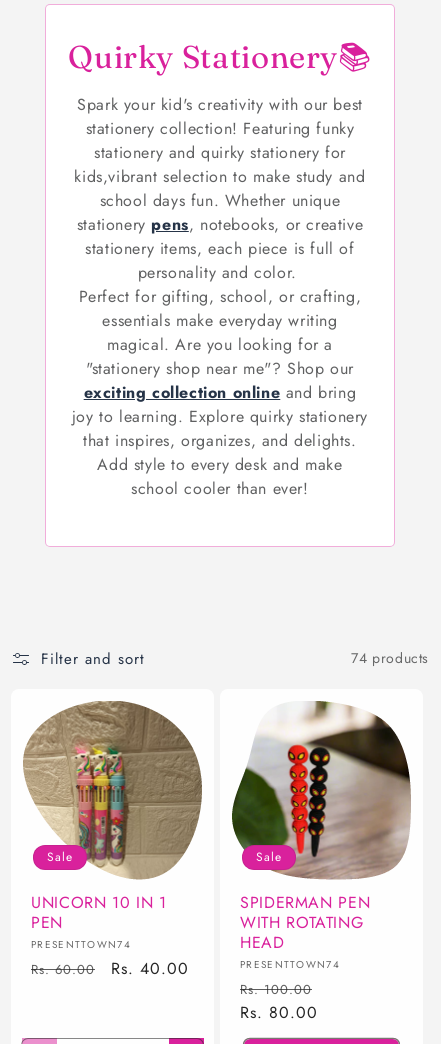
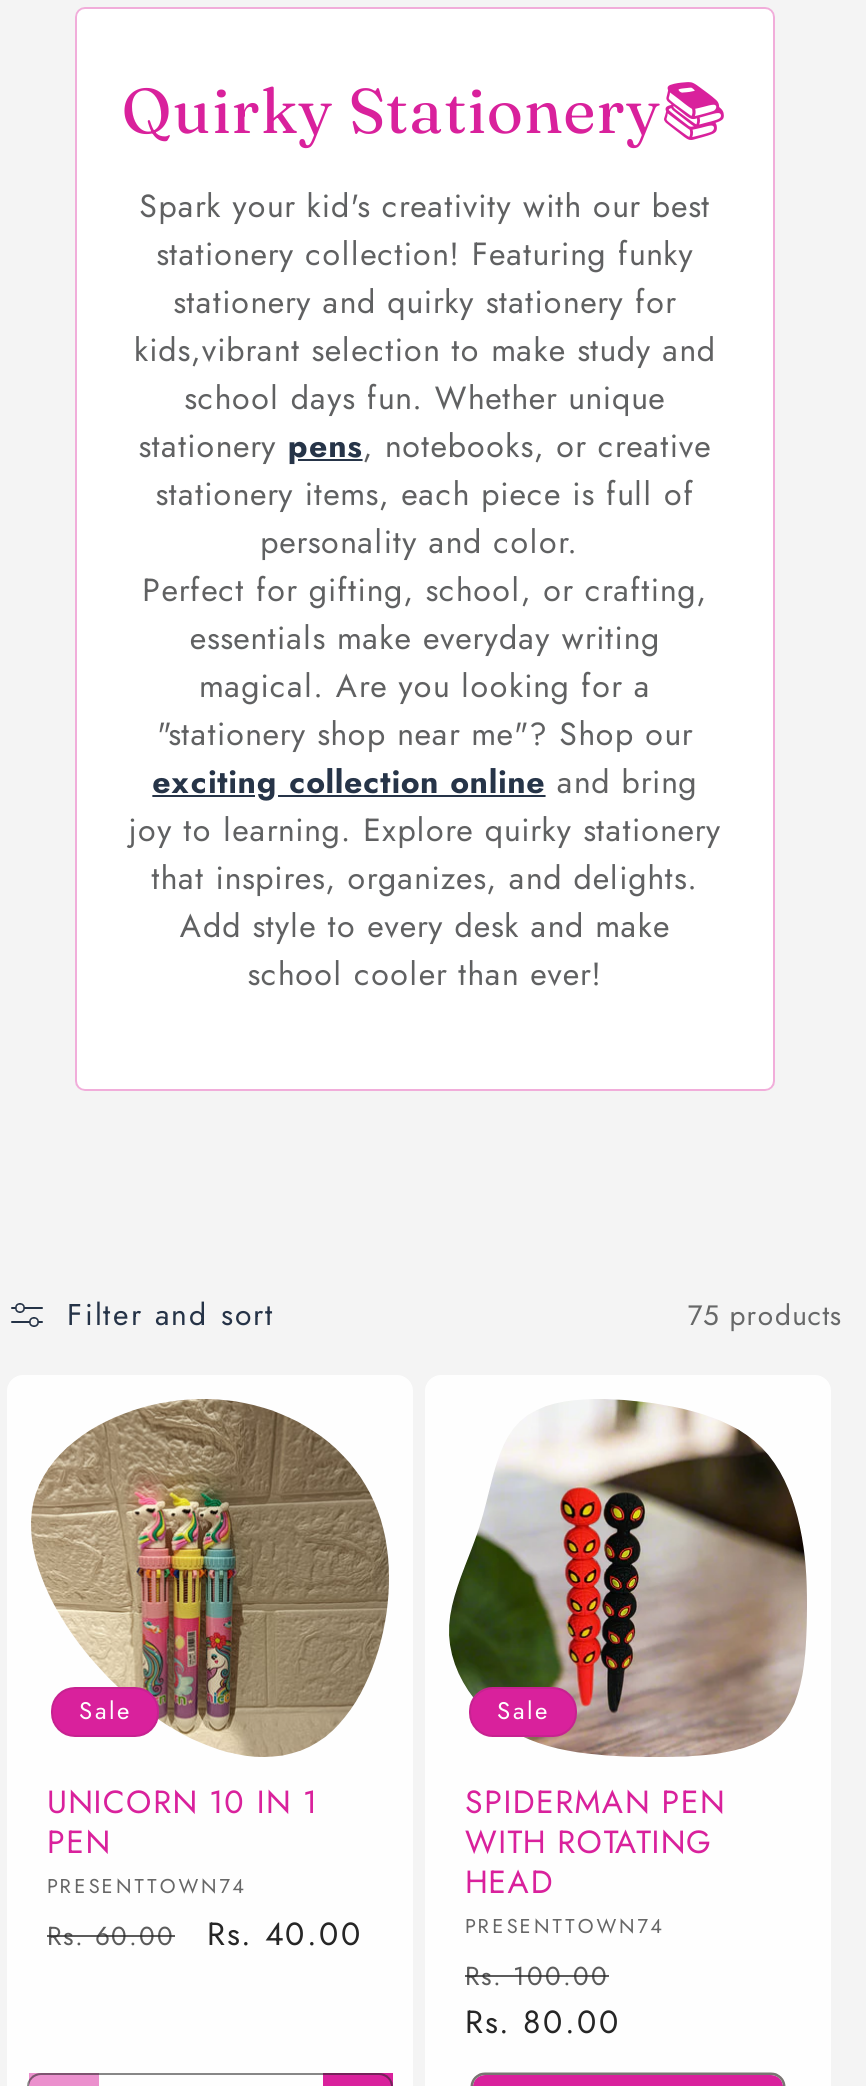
- 74 products
+ 75 products
